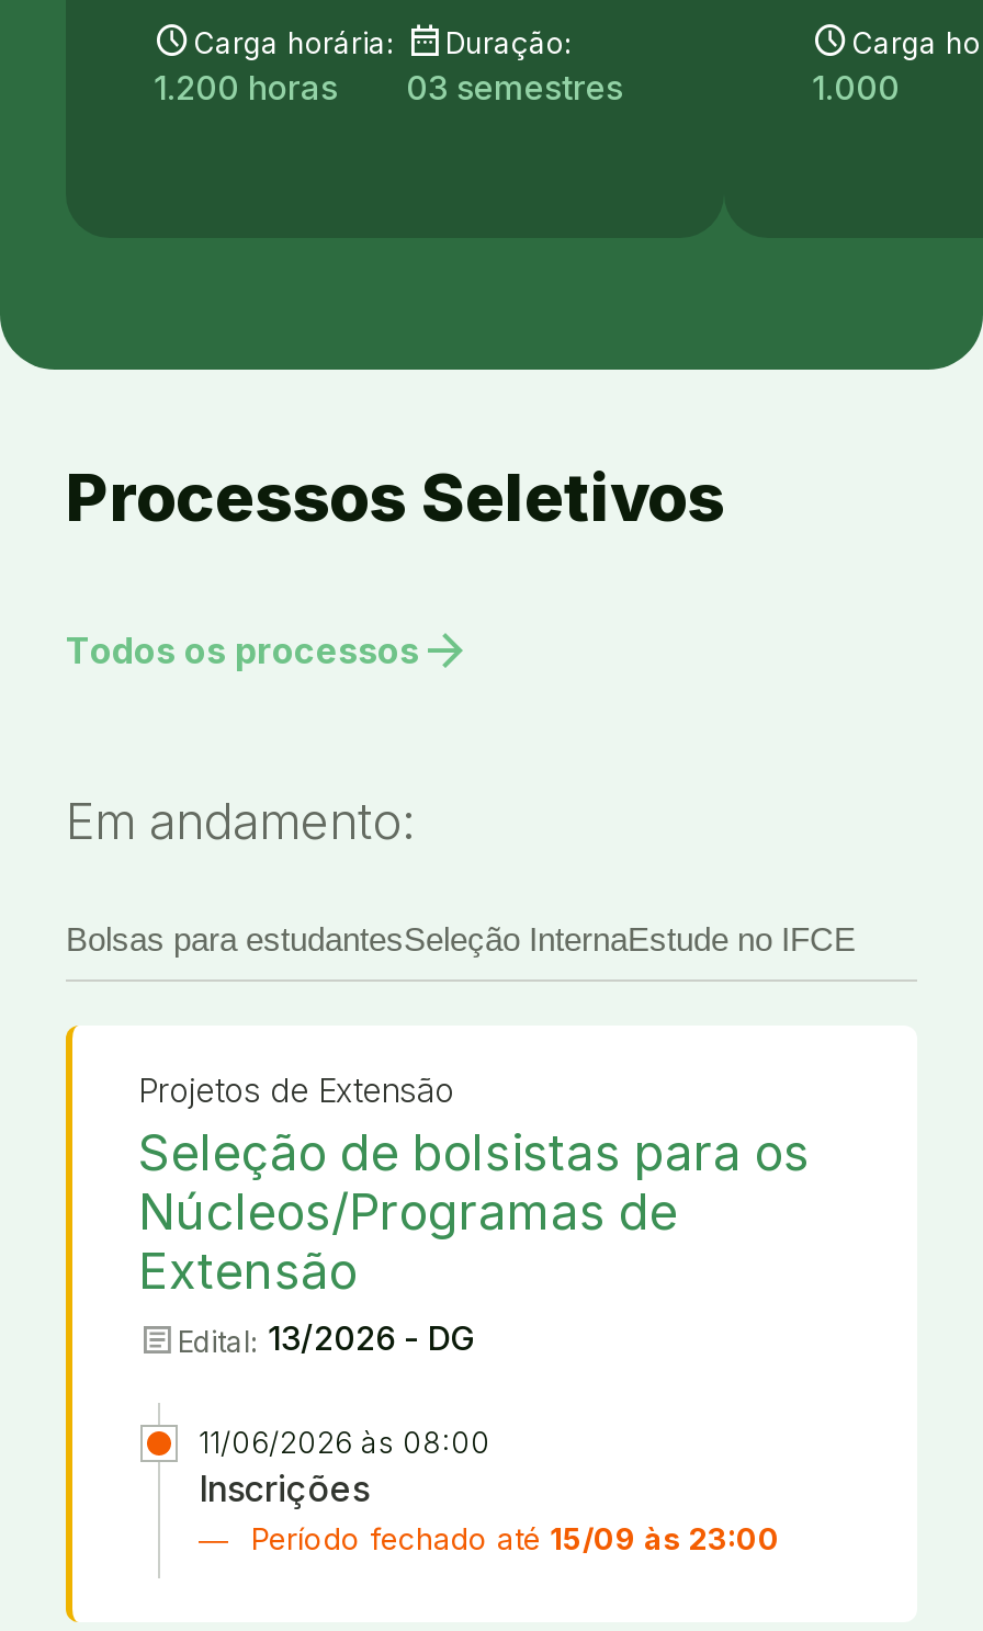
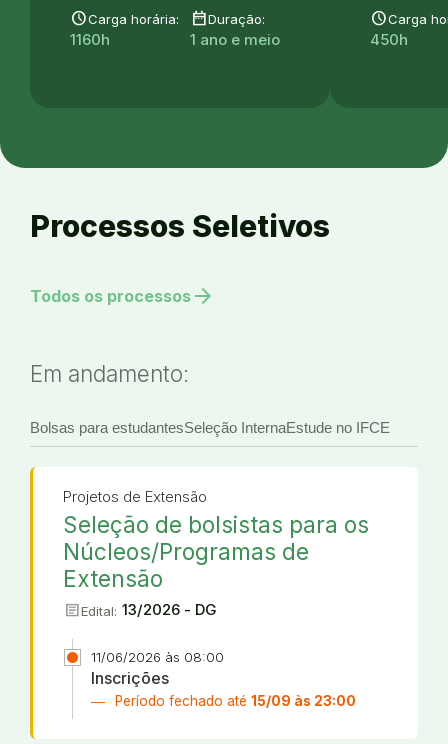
- 1.200 horas
+ 1160h

- 03 semestres
+ 1 ano e meio

- 1.000
+ 450h
